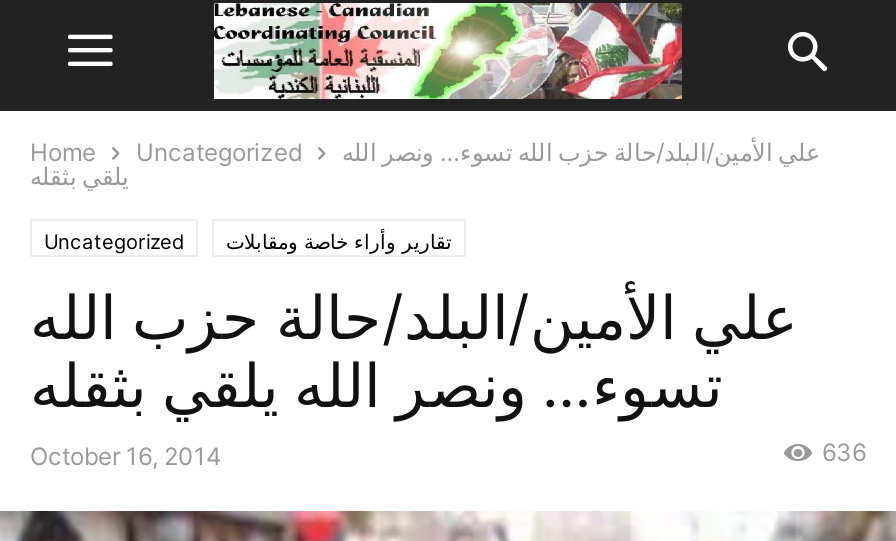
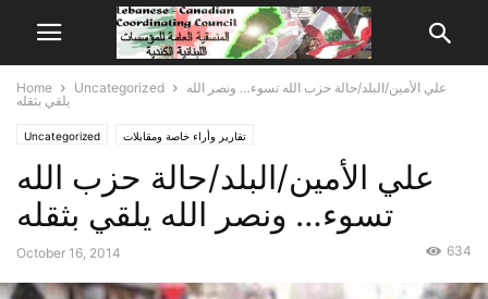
- 636
+ 634
